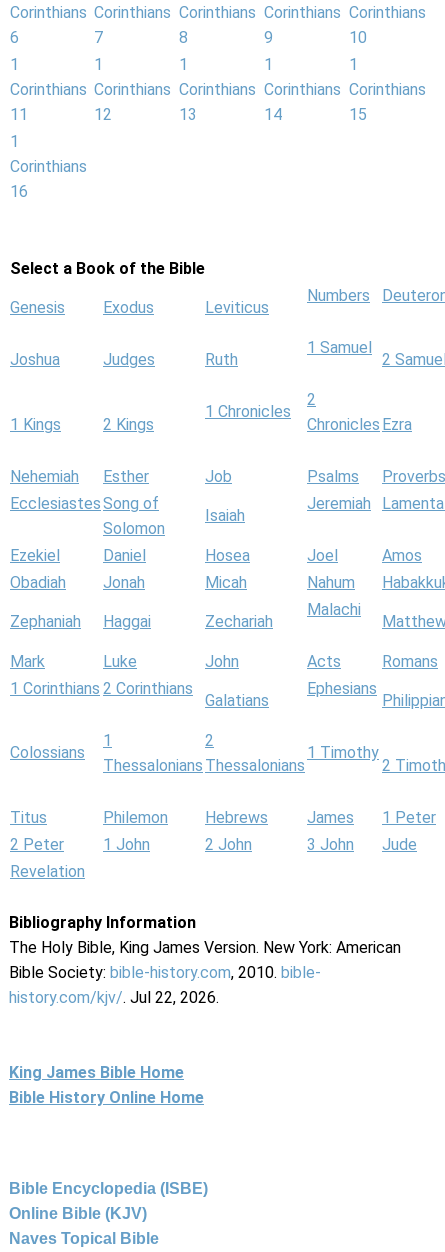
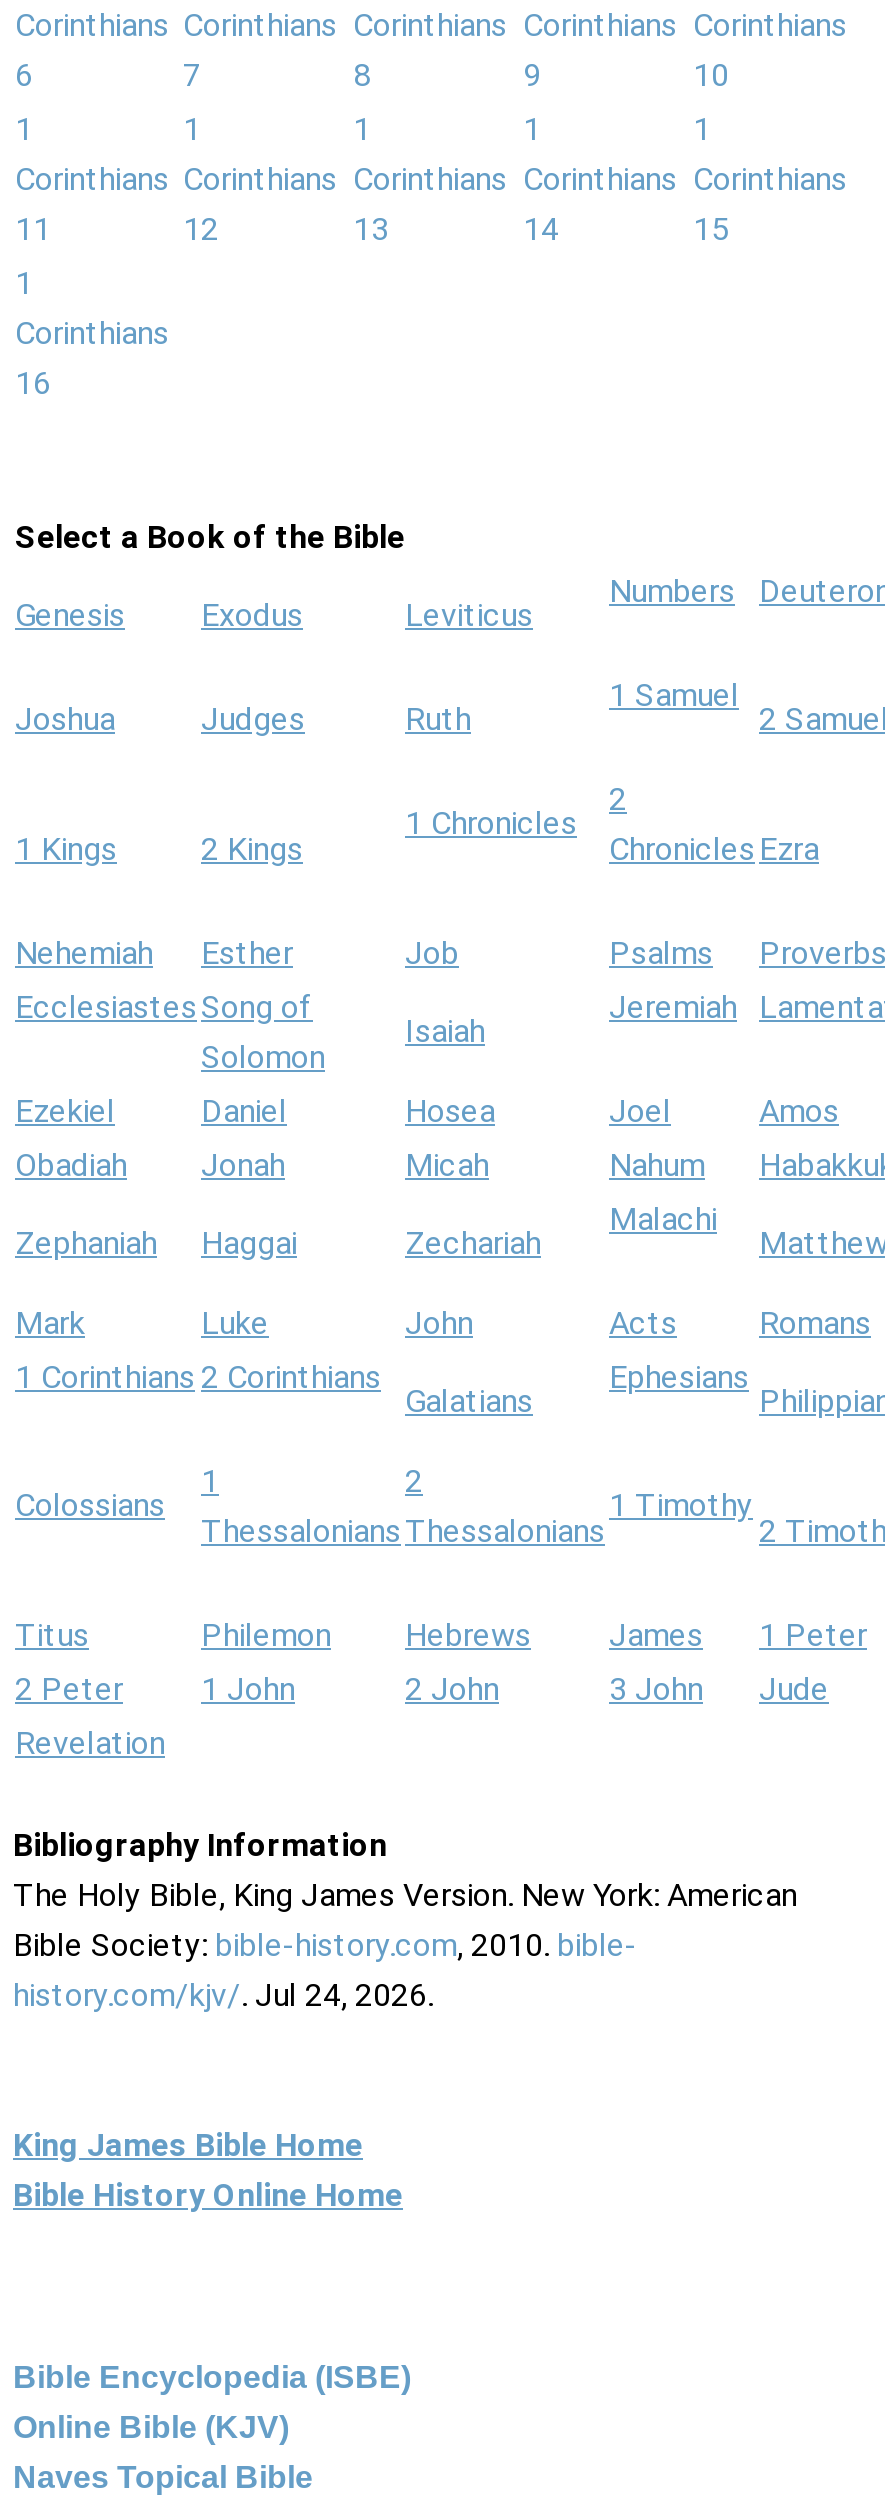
- history.com/kjv/. Jul 22, 2026.
+ history.com/kjv/. Jul 24, 2026.
